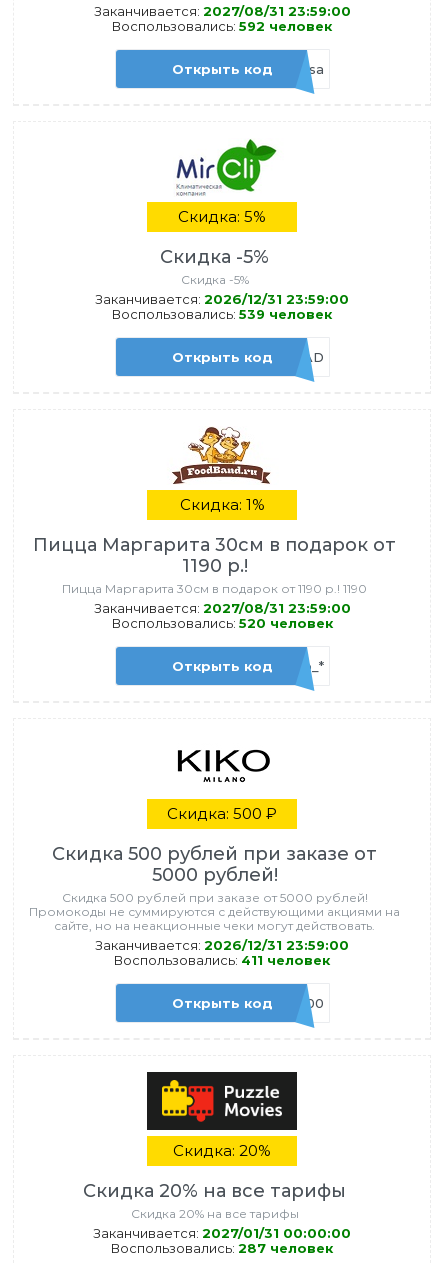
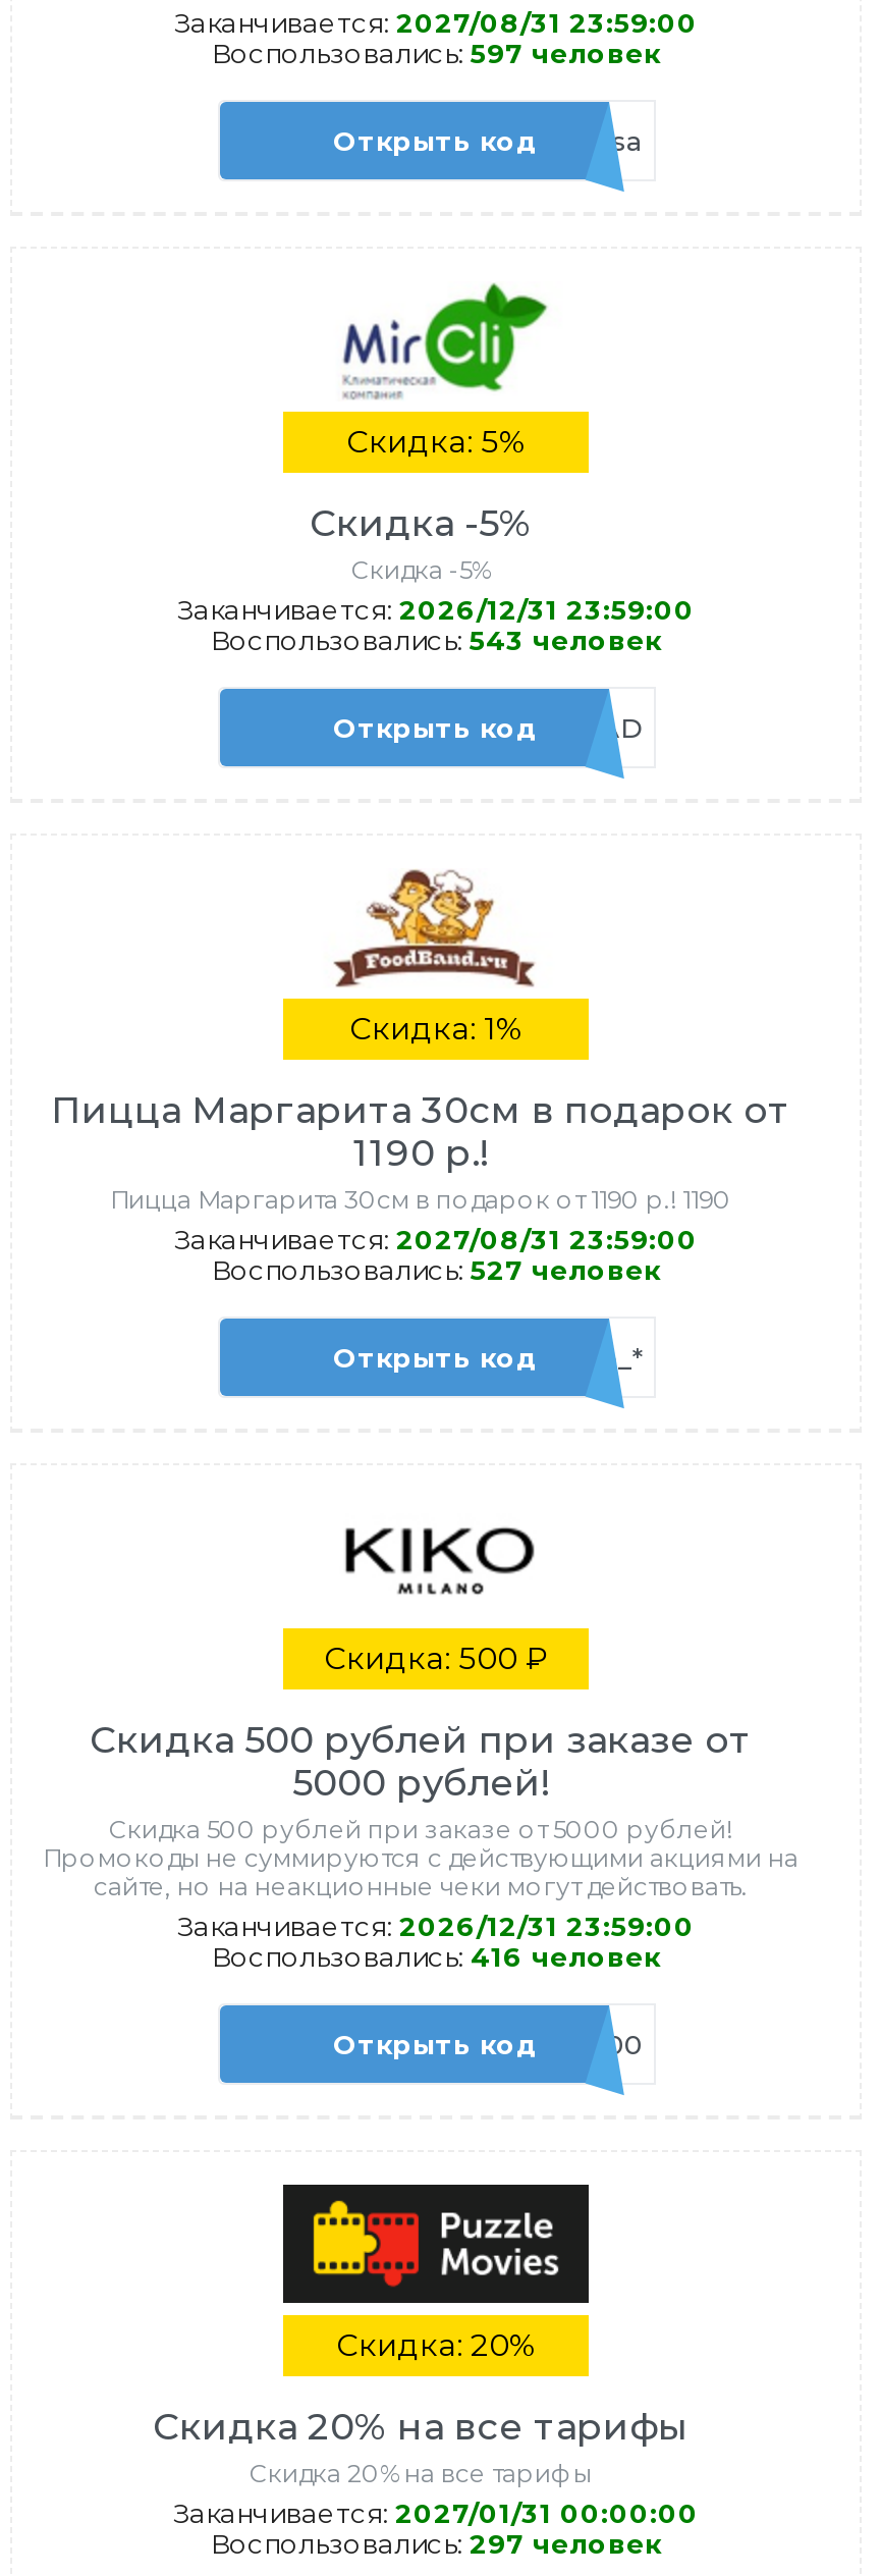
- Воспользовались: 592 человек
+ Воспользовались: 597 человек

- Воспользовались: 539 человек
+ Воспользовались: 543 человек

- Воспользовались: 520 человек
+ Воспользовались: 527 человек

- Воспользовались: 411 человек
+ Воспользовались: 416 человек

- Воспользовались: 287 человек
+ Воспользовались: 297 человек
